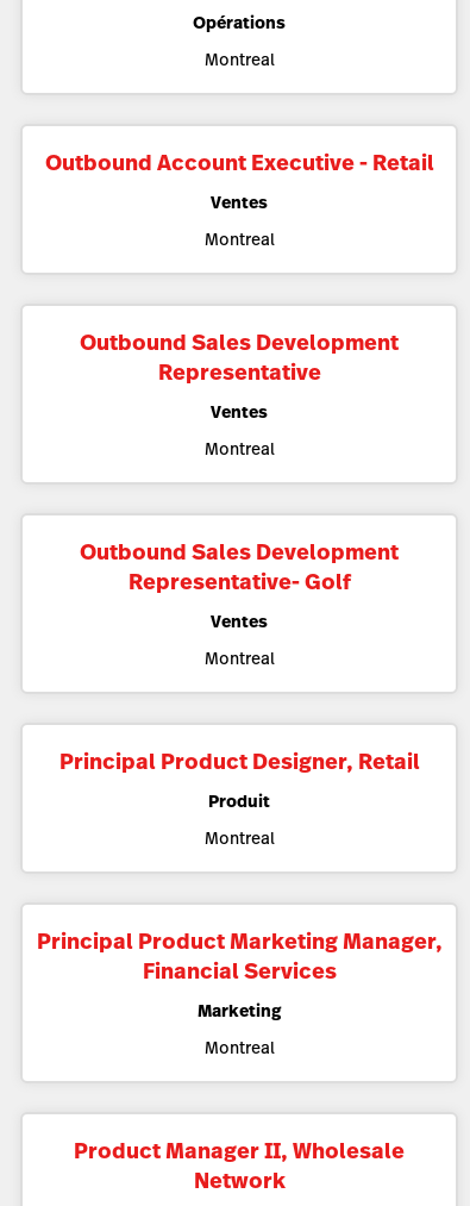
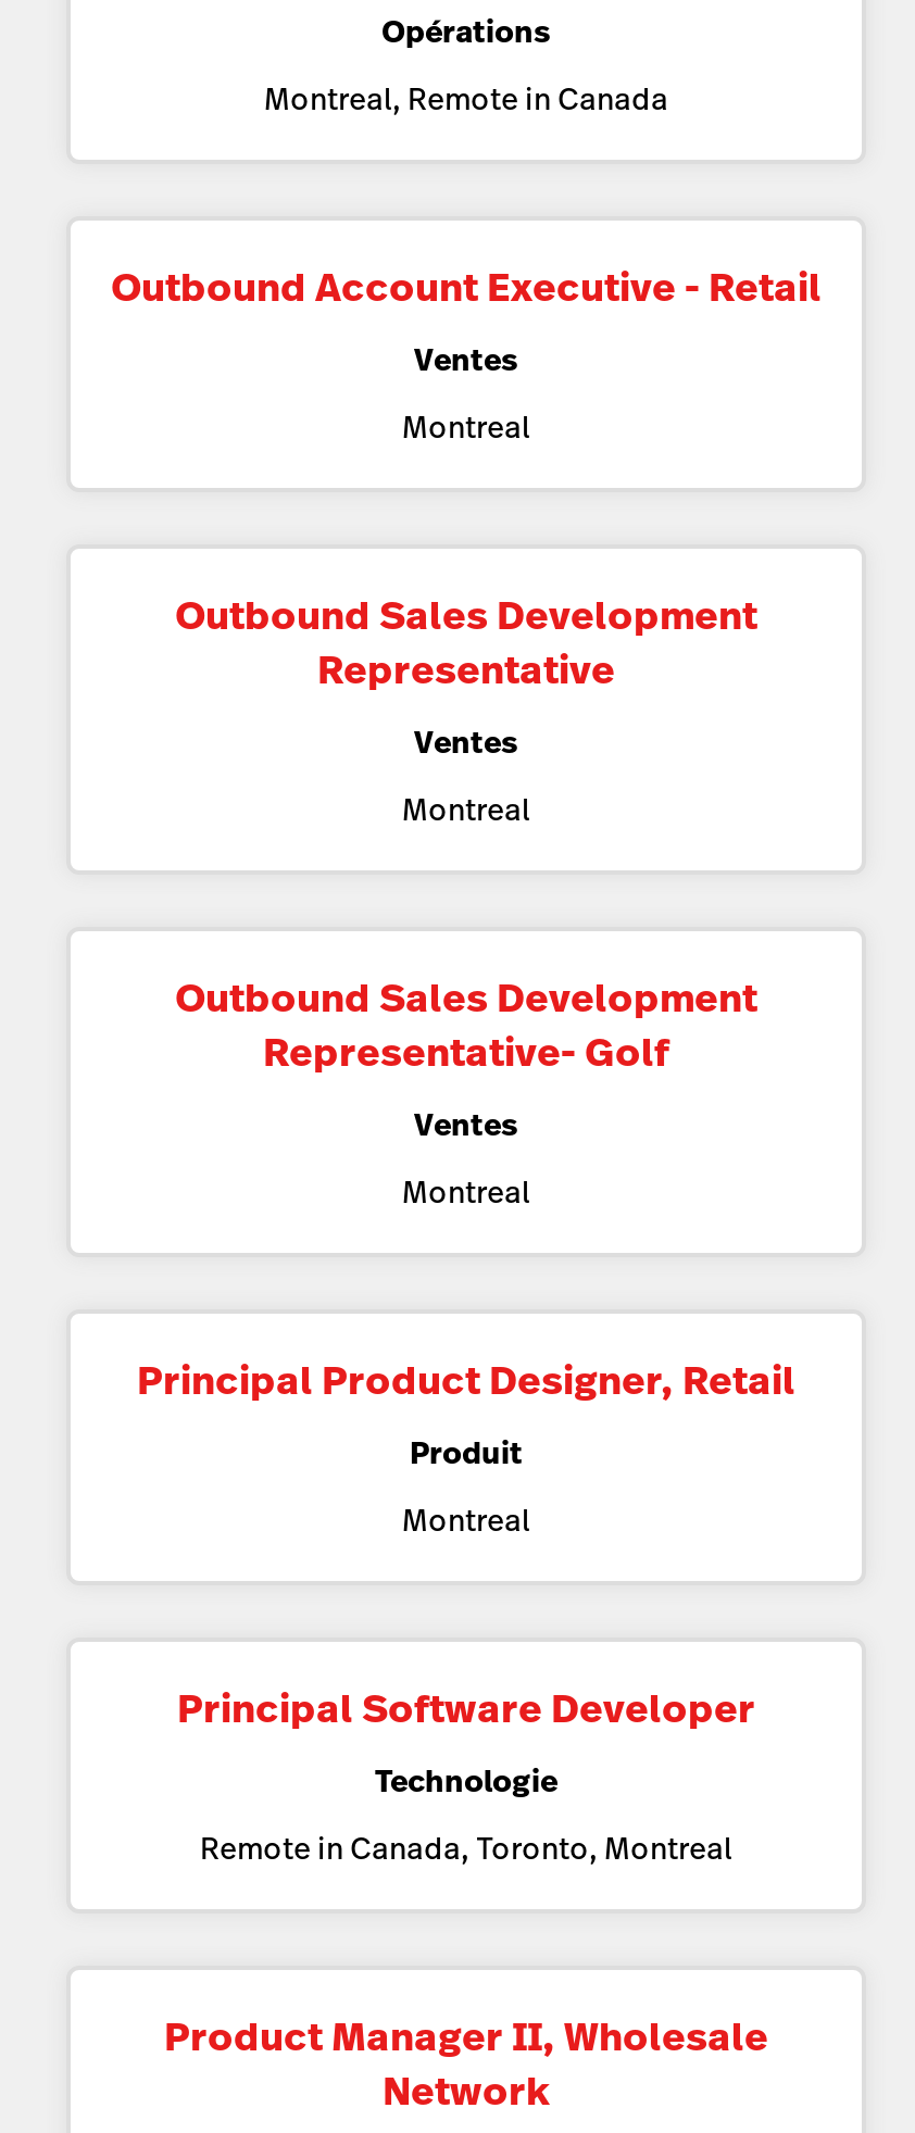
- Montreal
+ Montreal, Remote in Canada

- Principal Product Marketing Manager,
- Financial Services
- Marketing
+ Principal Software Developer
+ Technologie

- Montreal
+ Remote in Canada, Toronto, Montreal
